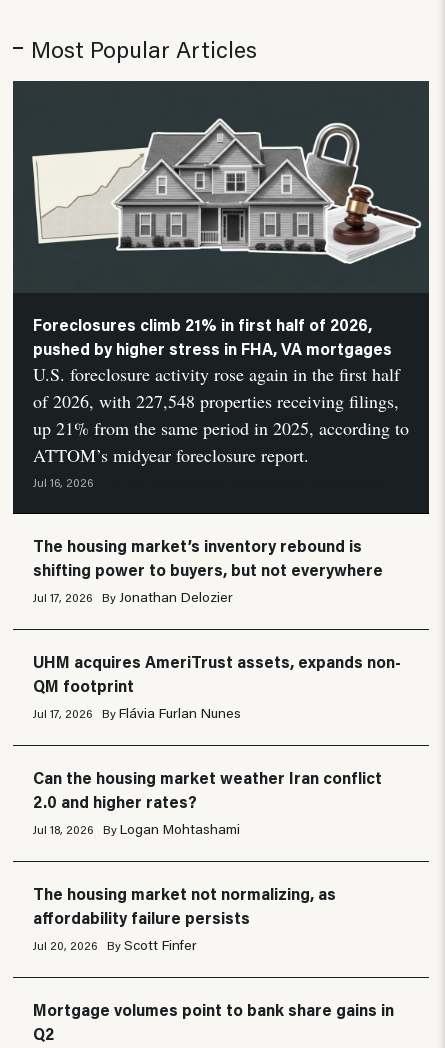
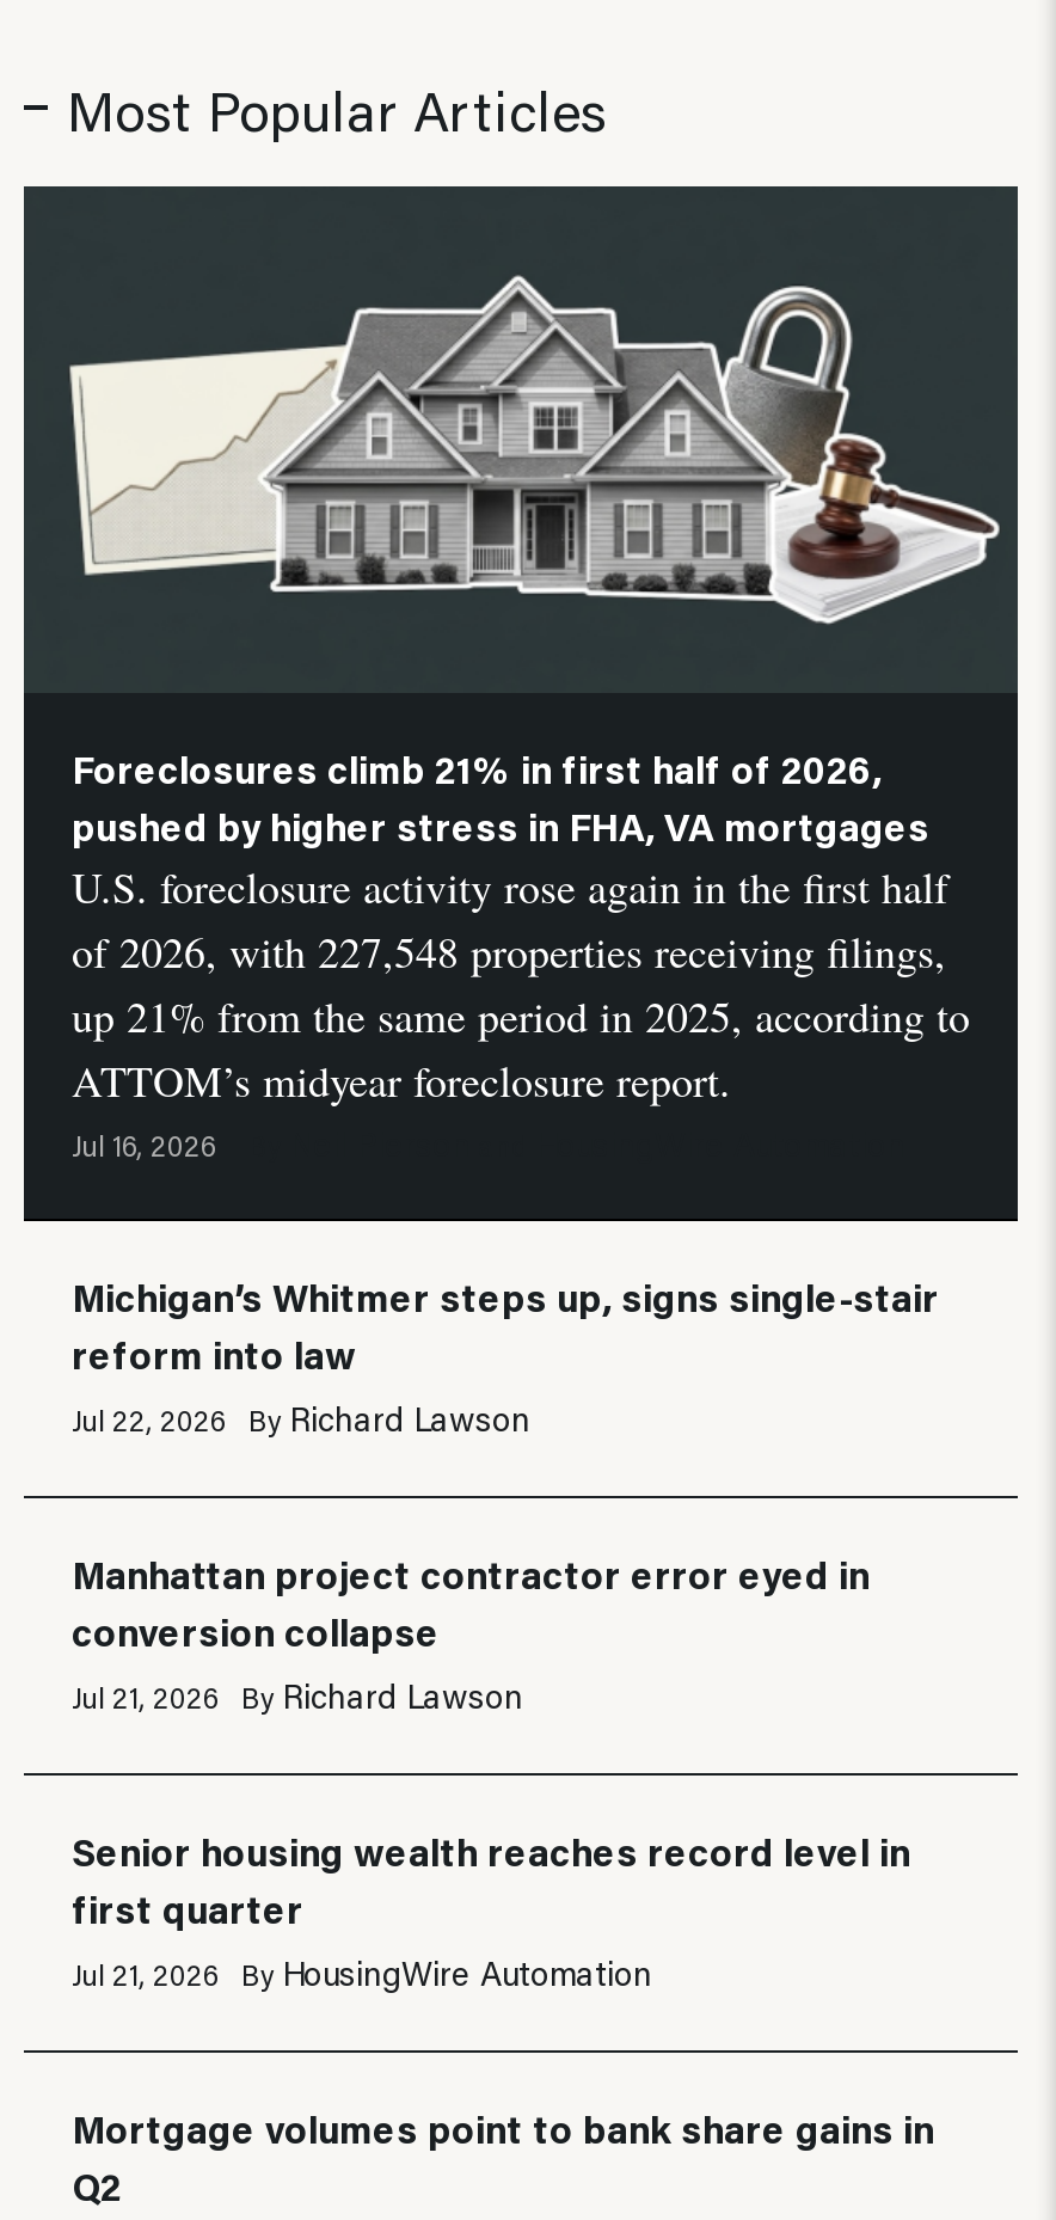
- The housing market’s inventory rebound is
- shifting power to buyers, but not everywhere
- Jul 17, 2026
- By Jonathan Delozier
- UHM acquires AmeriTrust assets, expands non-
- QM footprint
- Jul 17, 2026
- By Flávia Furlan Nunes
- Can the housing market weather Iran conflict
- 2.0 and higher rates?
- Jul 18, 2026
- By Logan Mohtashami
- The housing market not normalizing, as
- affordability failure persists
- Jul 20, 2026
- By Scott Finfer
+ Michigan’s Whitmer steps up, signs single-stair
+ reform into law
+ Jul 22, 2026
+ By Richard Lawson
+ Manhattan project contractor error eyed in
+ conversion collapse
+ Jul 21, 2026
+ By Richard Lawson
+ Senior housing wealth reaches record level in
+ first quarter
+ Jul 21, 2026
+ By HousingWire Automation
